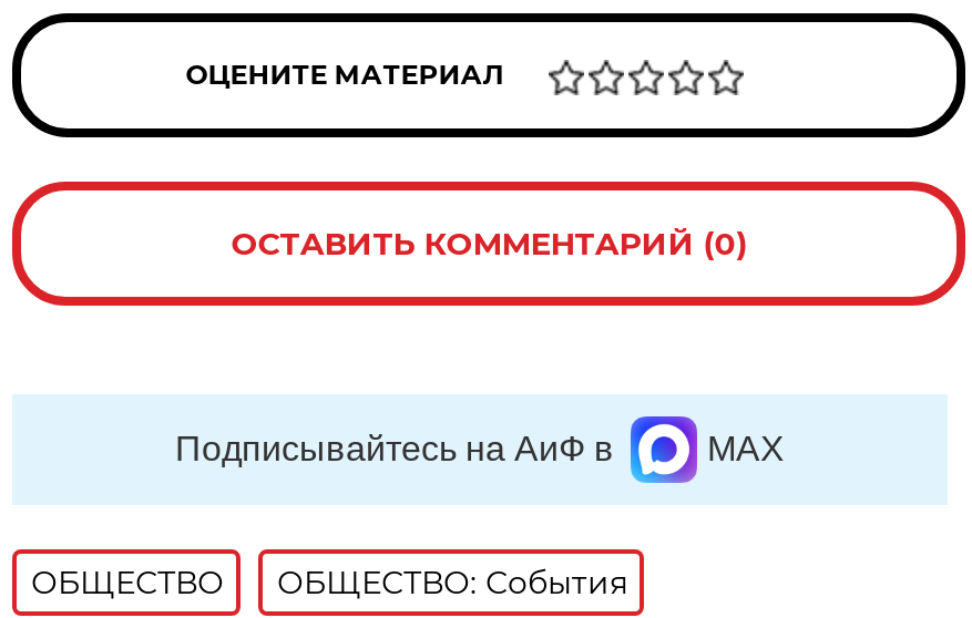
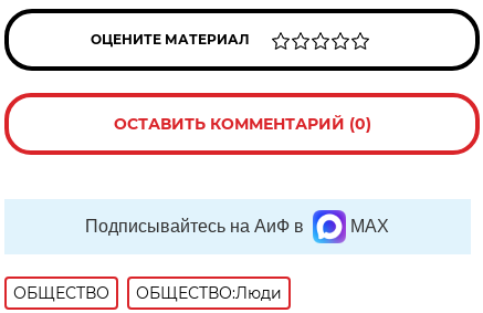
- ОБЩЕСТВО: События
+ ОБЩЕСТВО:Люди
